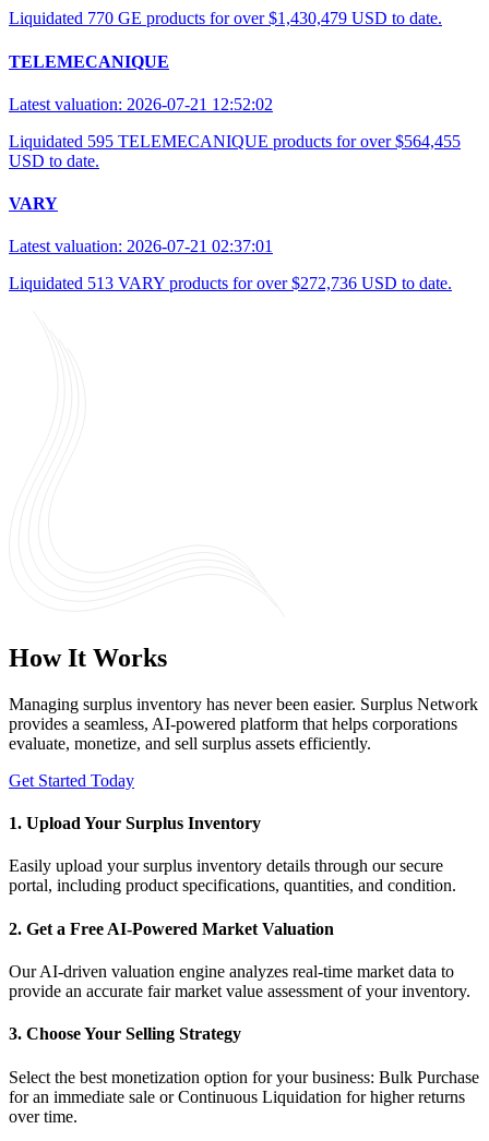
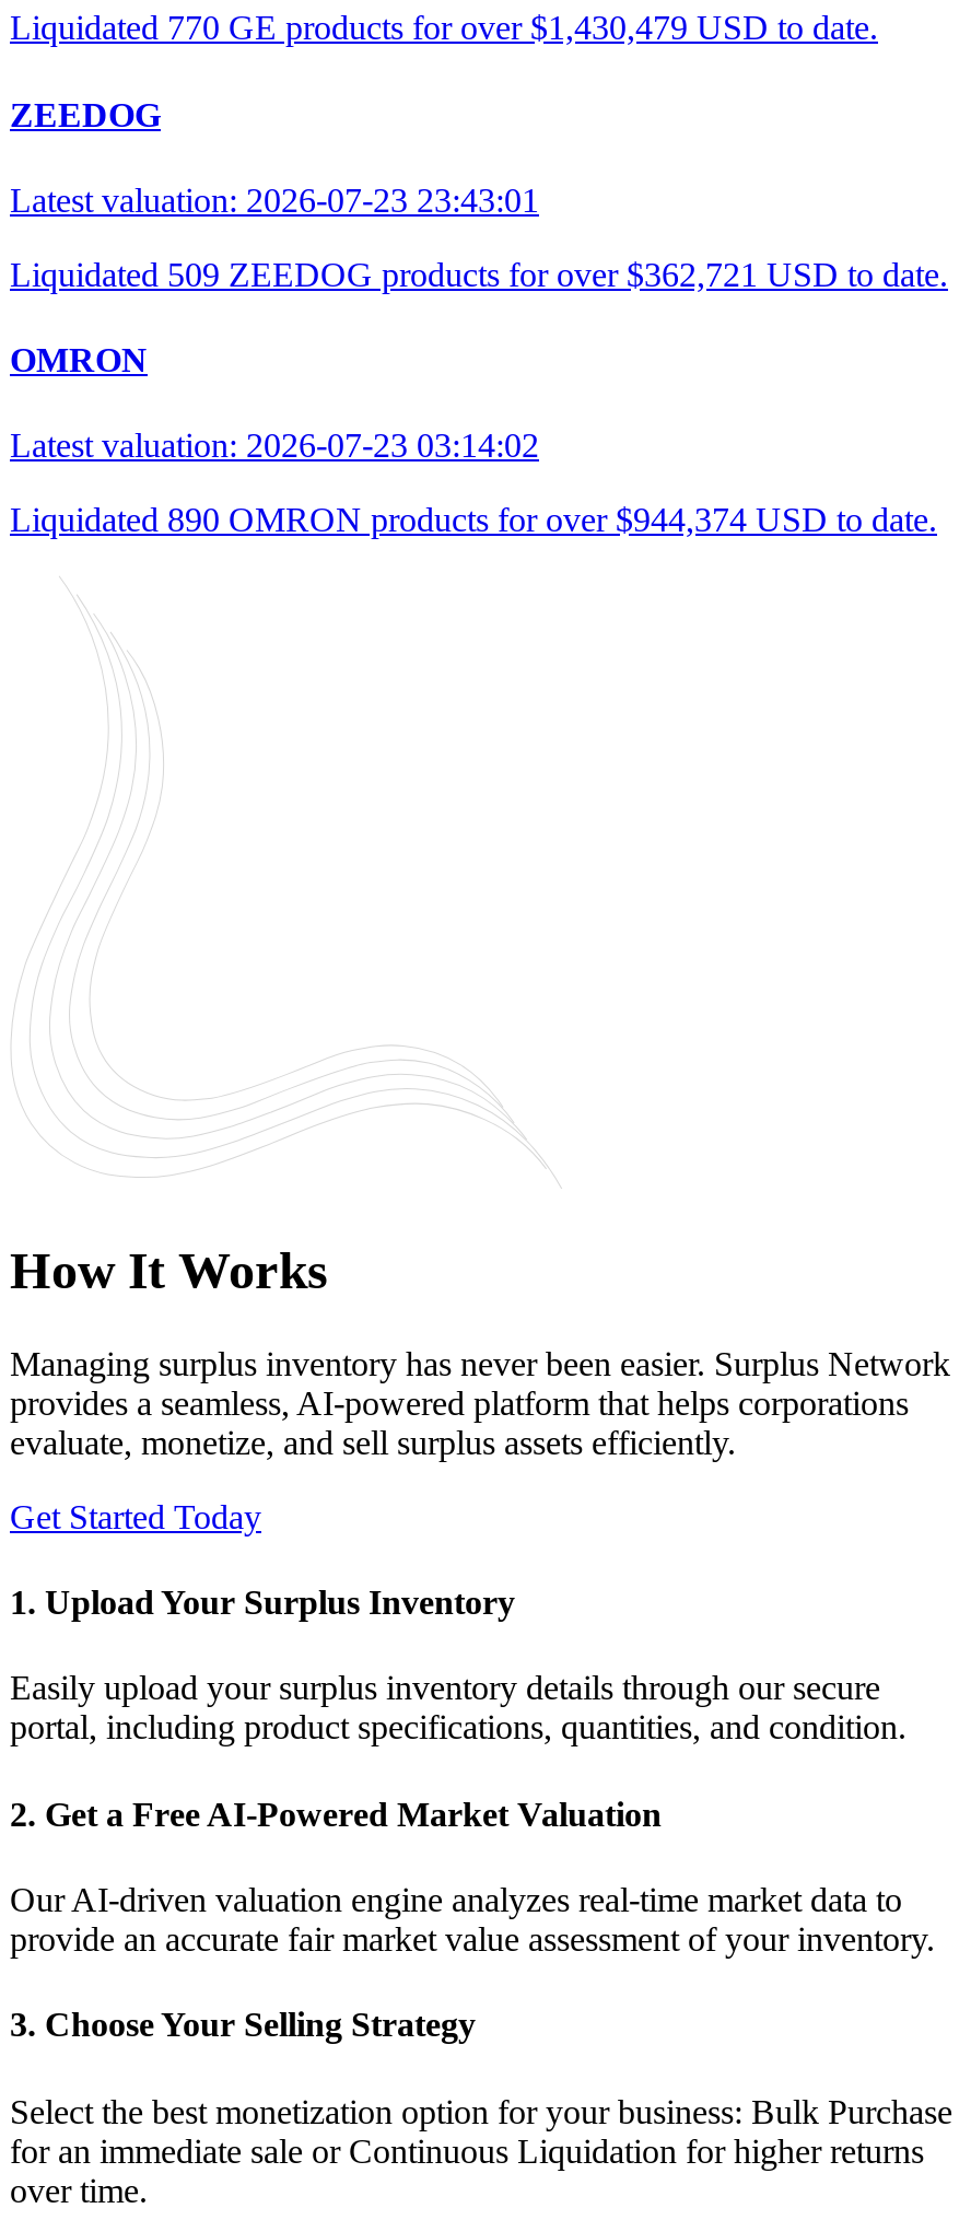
- TELEMECANIQUE
+ ZEEDOG

- Latest valuation: 2026-07-21 12:52:02
+ Latest valuation: 2026-07-23 23:43:01

- Liquidated 595 TELEMECANIQUE products for over $564,455
- USD to date.
+ Liquidated 509 ZEEDOG products for over $362,721 USD to date.

- VARY
+ OMRON

- Latest valuation: 2026-07-21 02:37:01
+ Latest valuation: 2026-07-23 03:14:02

- Liquidated 513 VARY products for over $272,736 USD to date.
+ Liquidated 890 OMRON products for over $944,374 USD to date.
